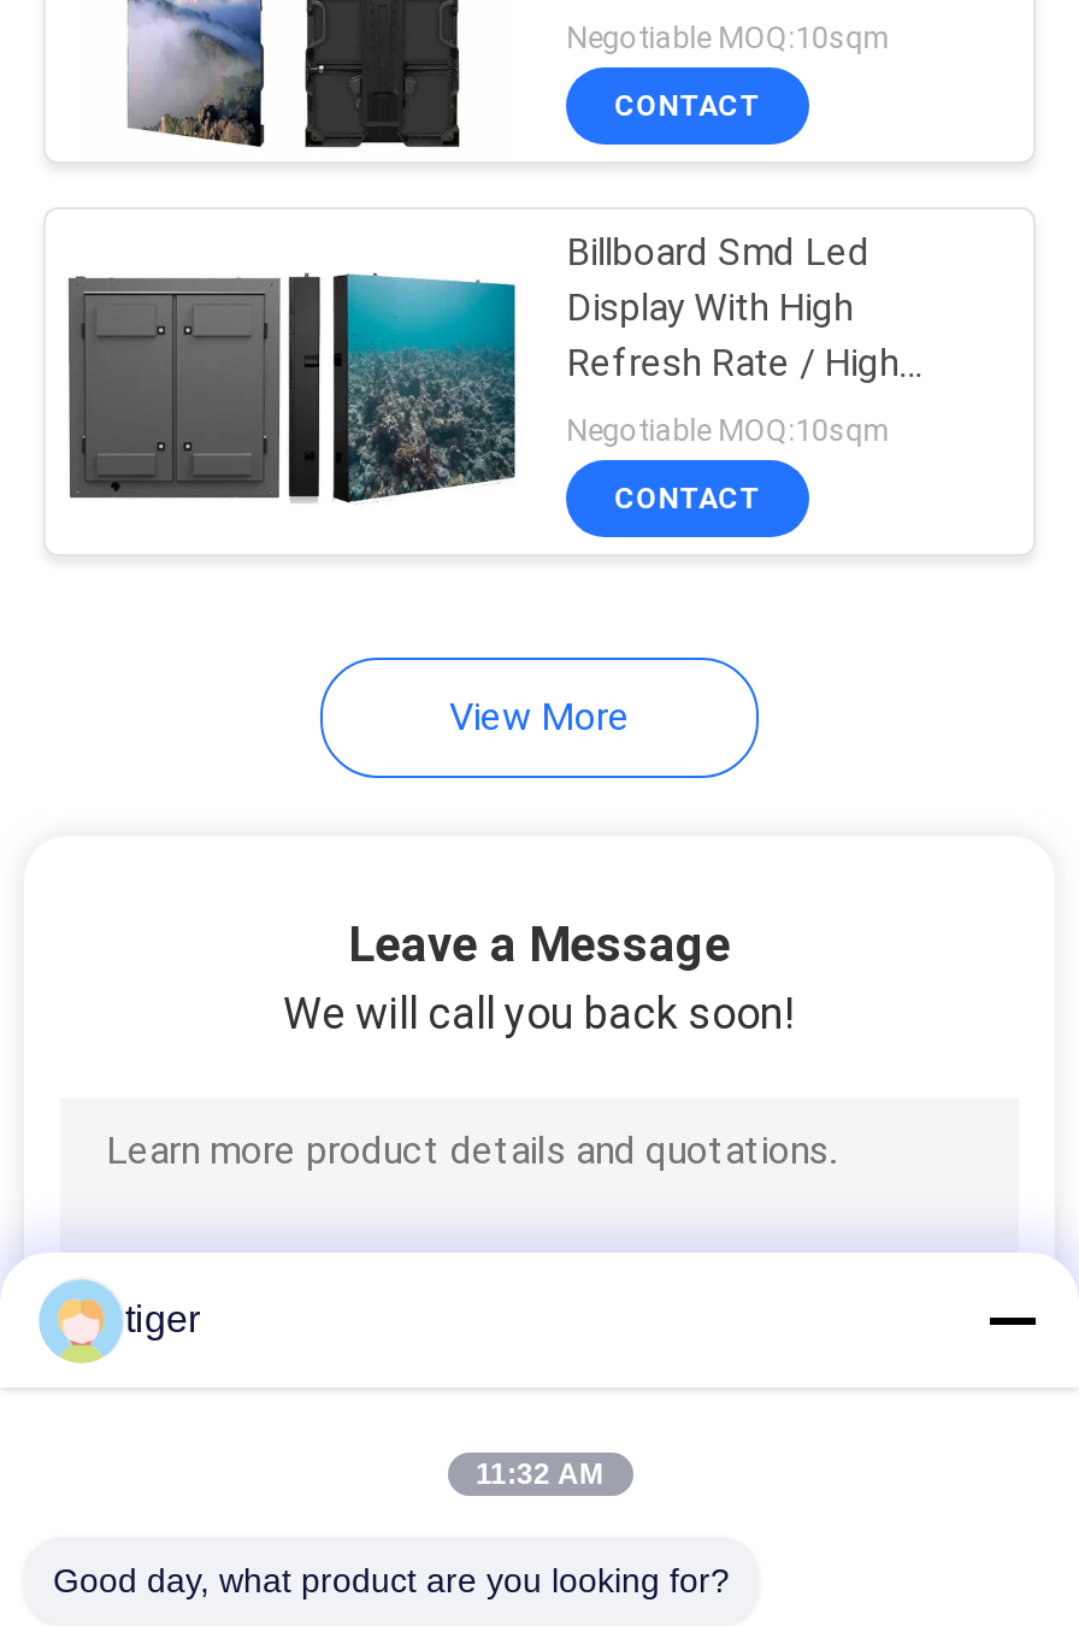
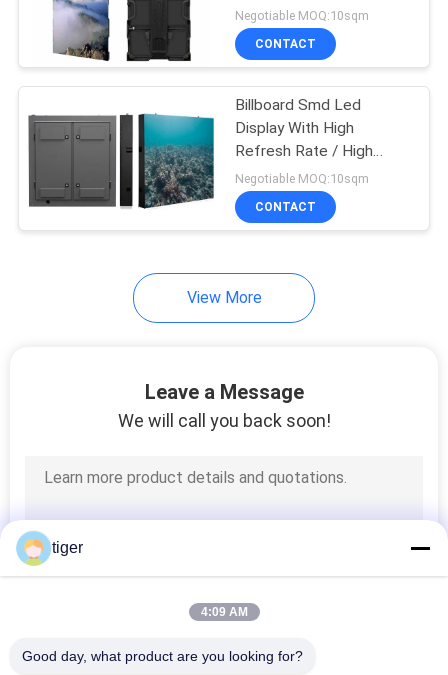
- 11:32 AM
+ 4:09 AM
